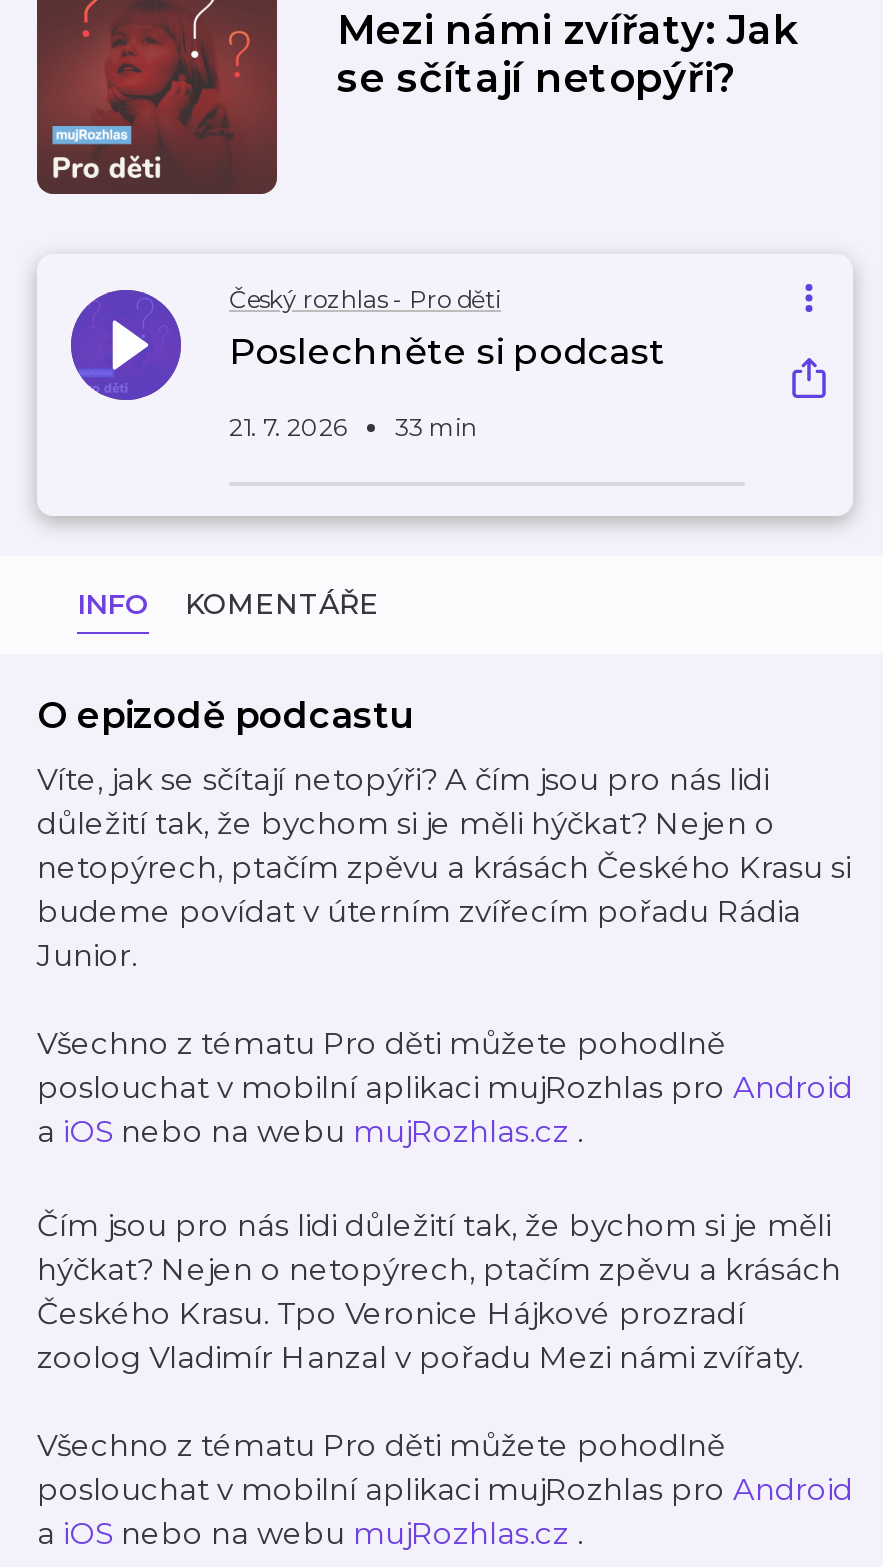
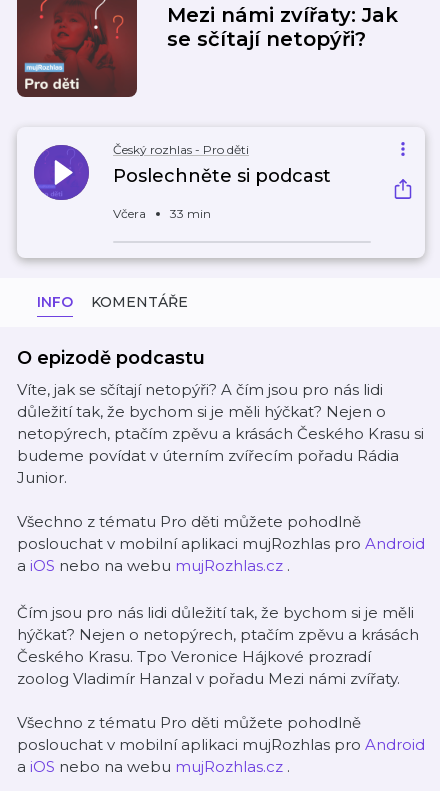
- 21. 7. 2026
+ Včera
